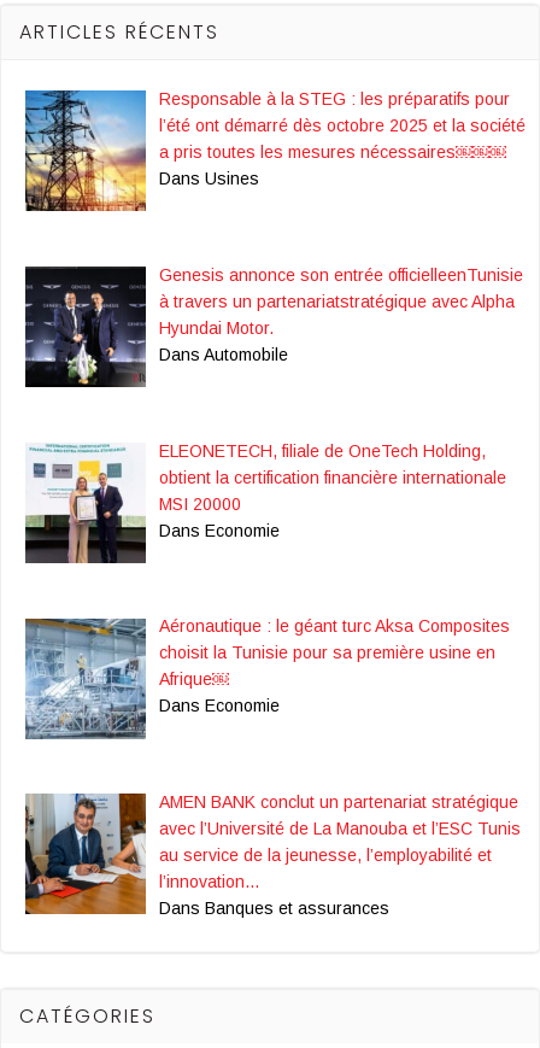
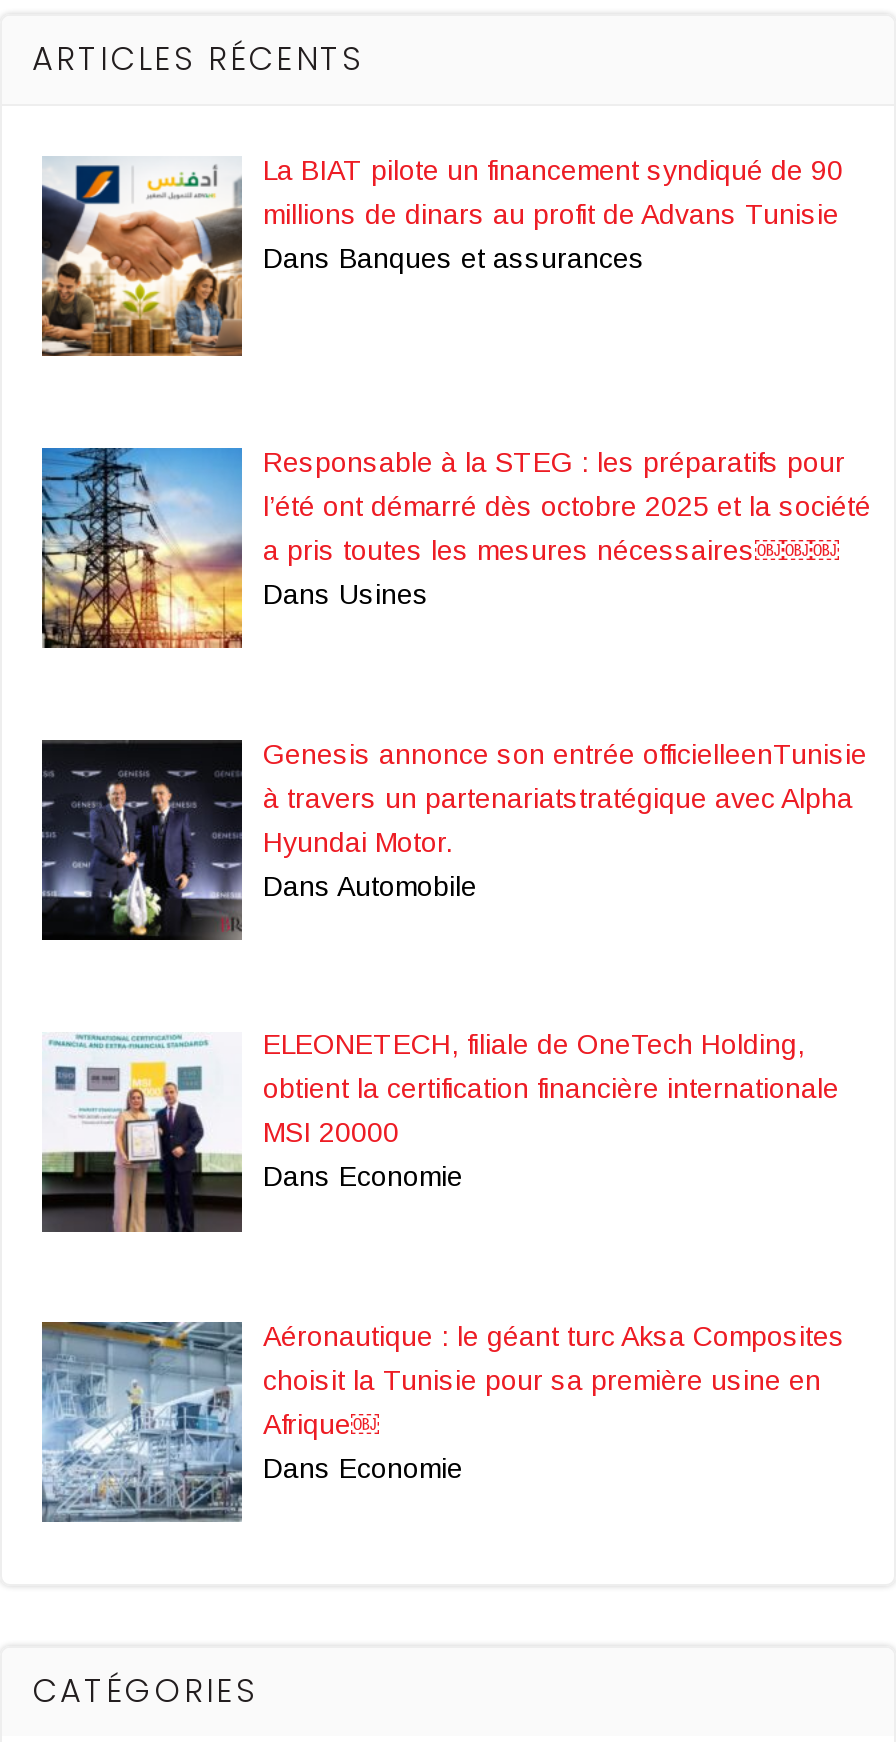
+ [image]
+ La BIAT pilote un financement syndiqué de 90
+ millions de dinars au profit de Advans Tunisie

moved down: [image] | Responsable à la STEG : les préparatifs pour | l’été ont démarré dès octobre 2025 et la société | ... | Afrique￼ | Dans Economie

- [image]
- AMEN BANK conclut un partenariat stratégique
- avec l’Université de La Manouba et l’ESC Tunis
- au service de la jeunesse, l’employabilité et
- l’innovation…

moved up: Dans Banques et assurances
